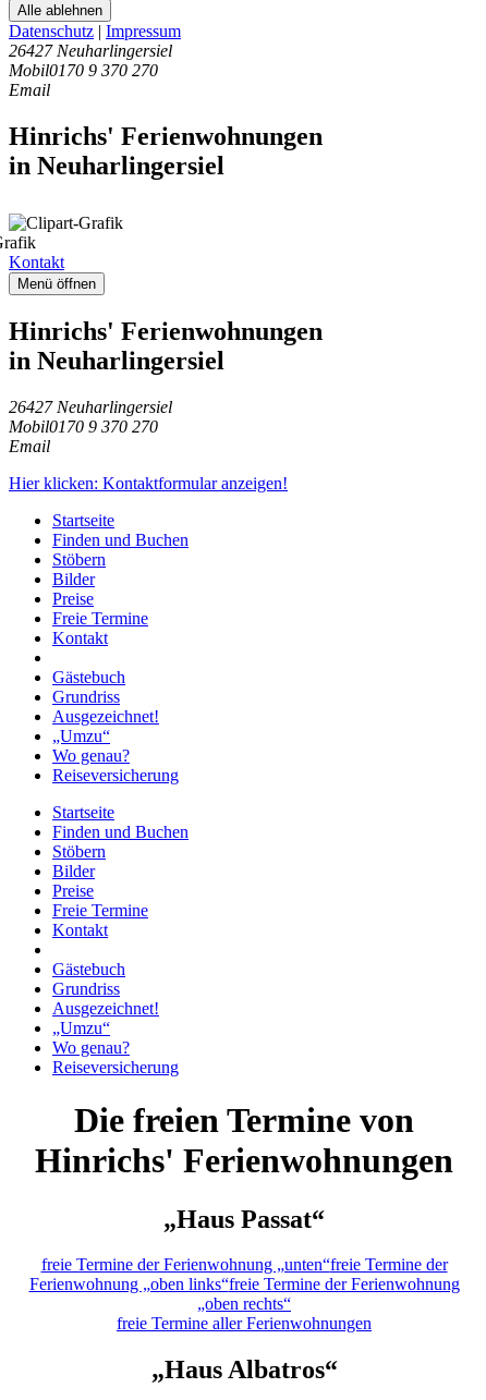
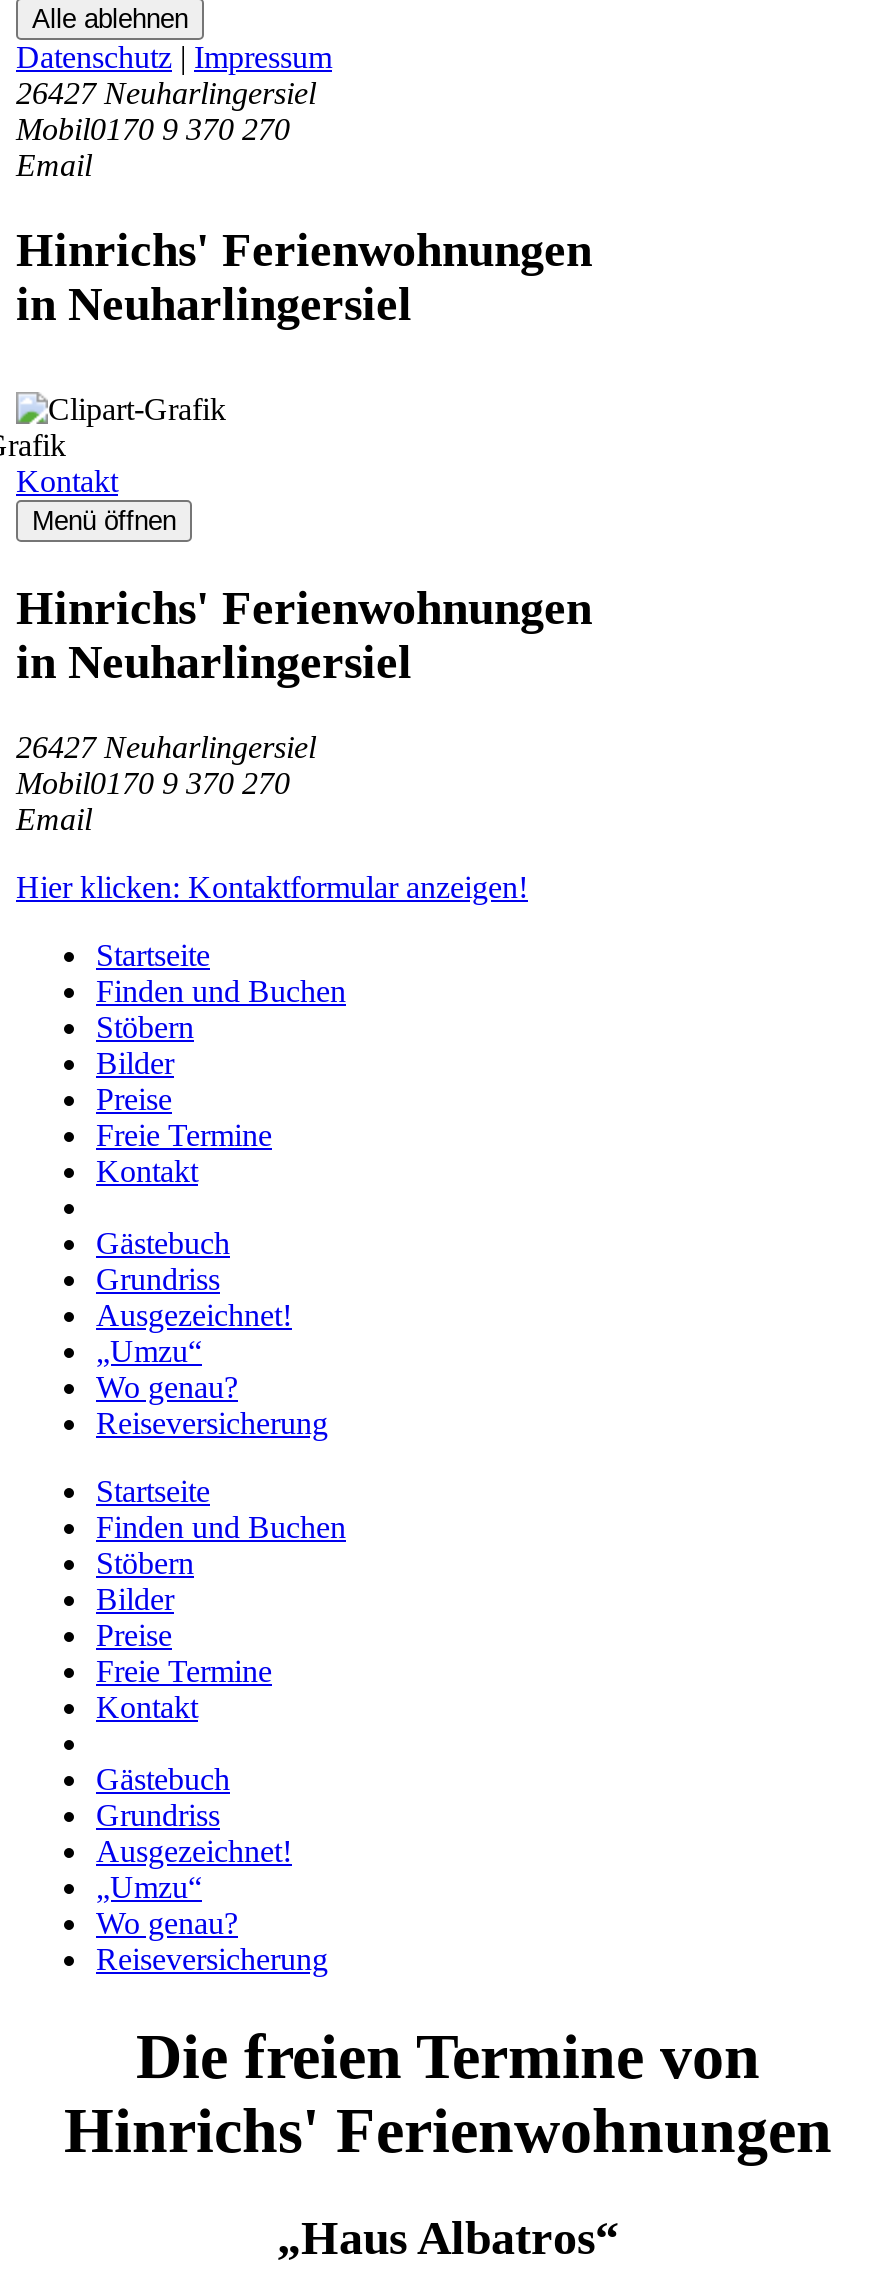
- „Haus Passat“
- freie Termine der Ferienwohnung „unten“freie Termine der
- Ferienwohnung „oben links“freie Termine der Ferienwohnung
- „oben rechts“
- freie Termine aller Ferienwohnungen
